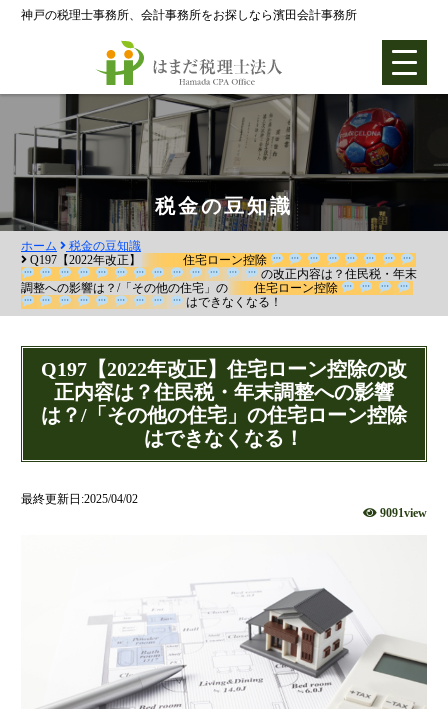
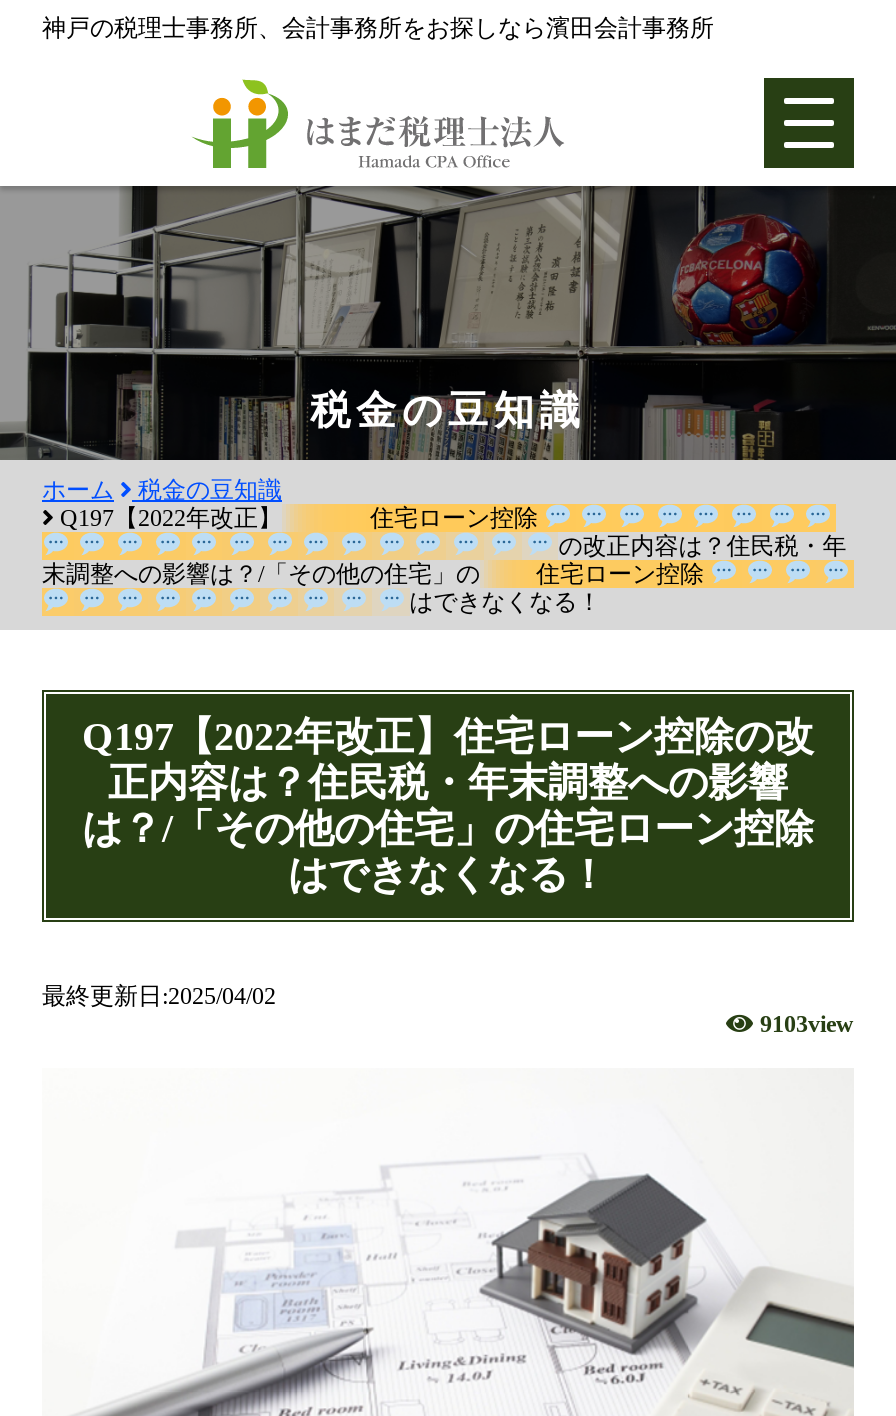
- 9091view
+ 9103view
